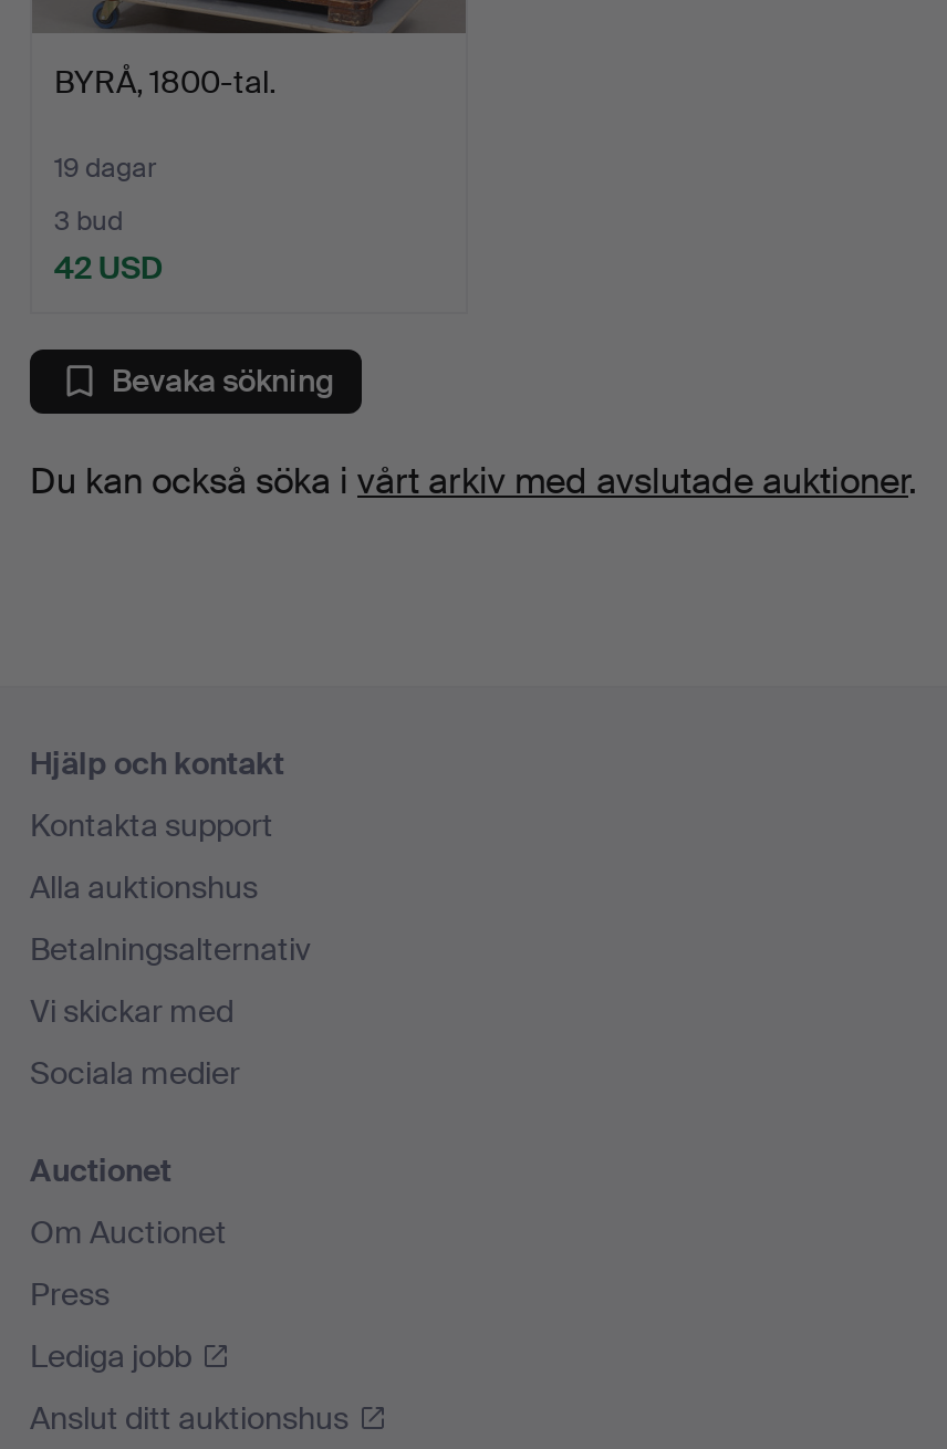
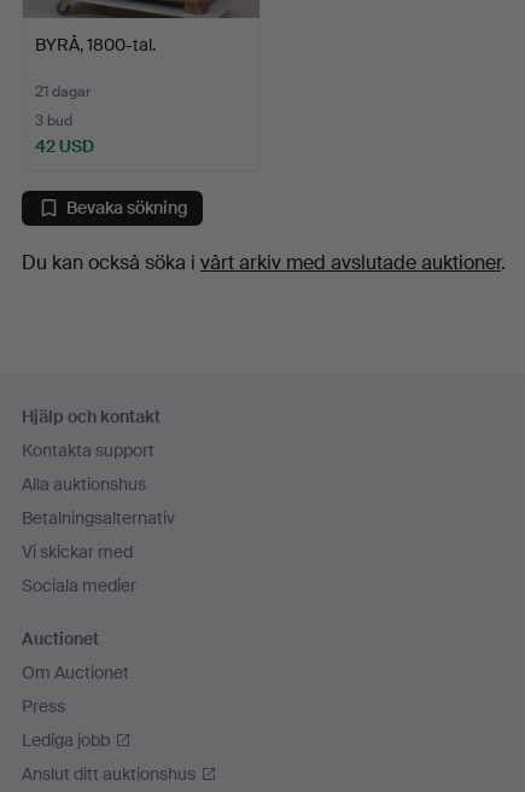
- 19 dagar
+ 21 dagar
